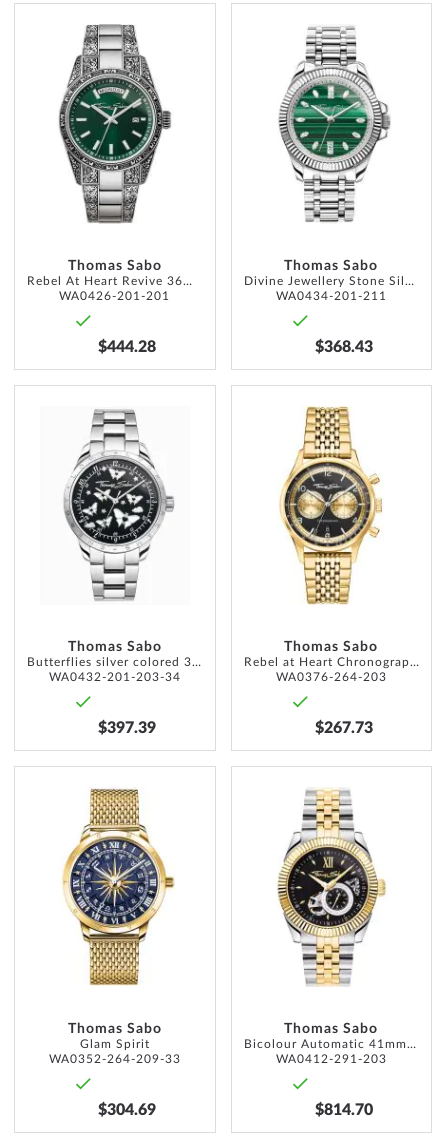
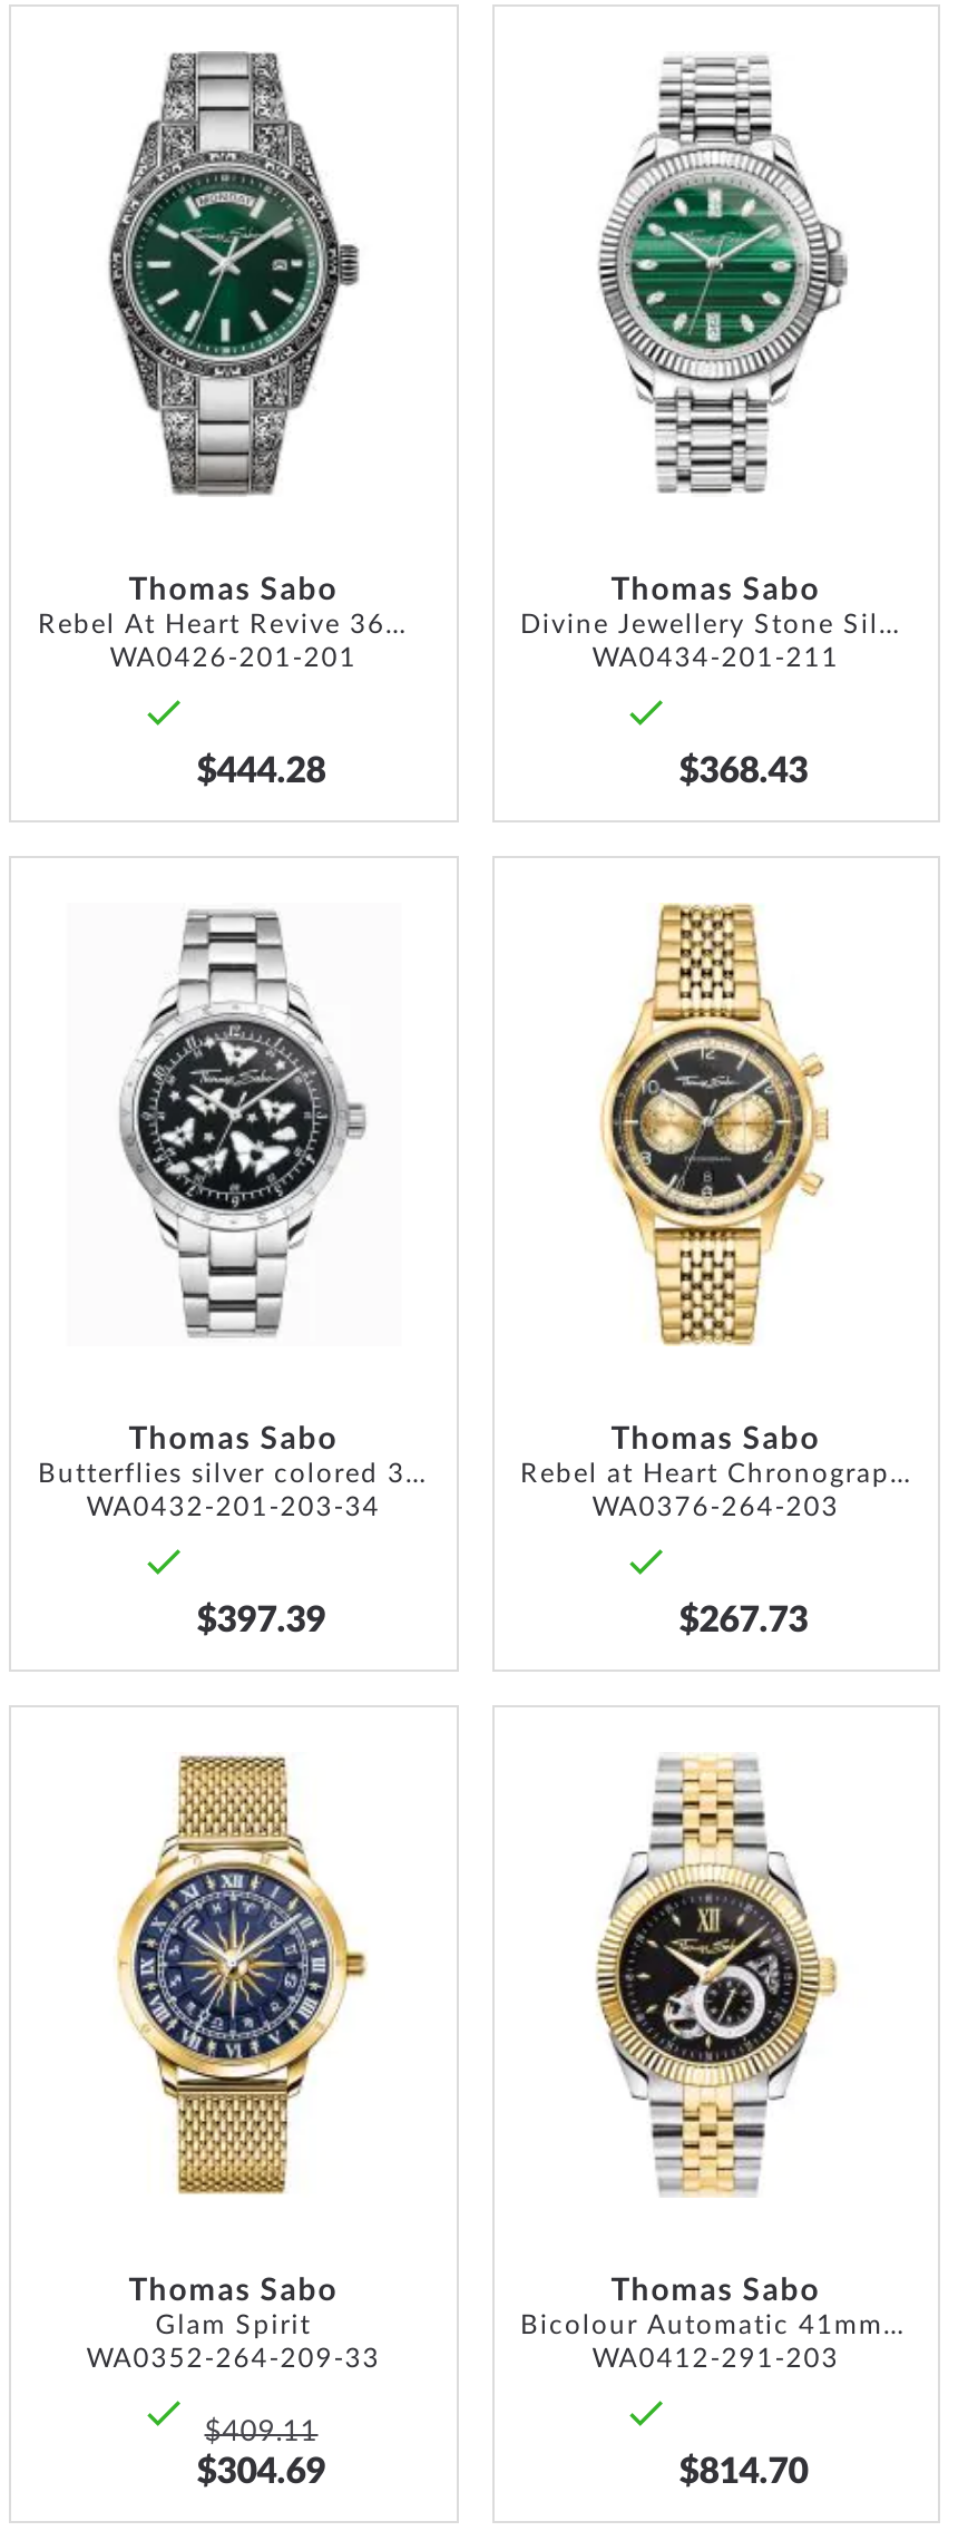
+ $409.11
